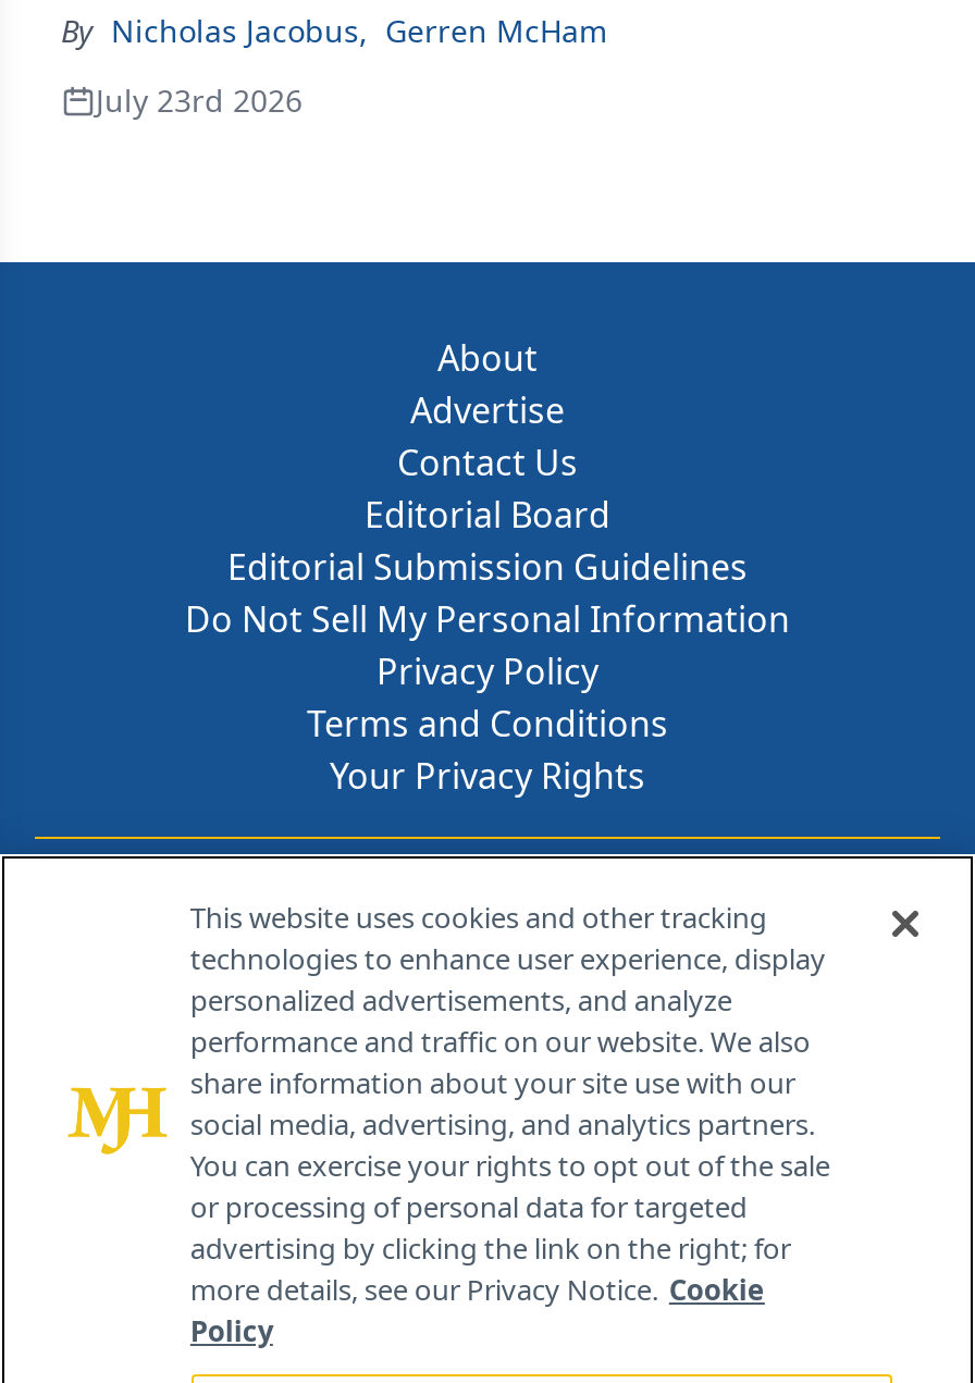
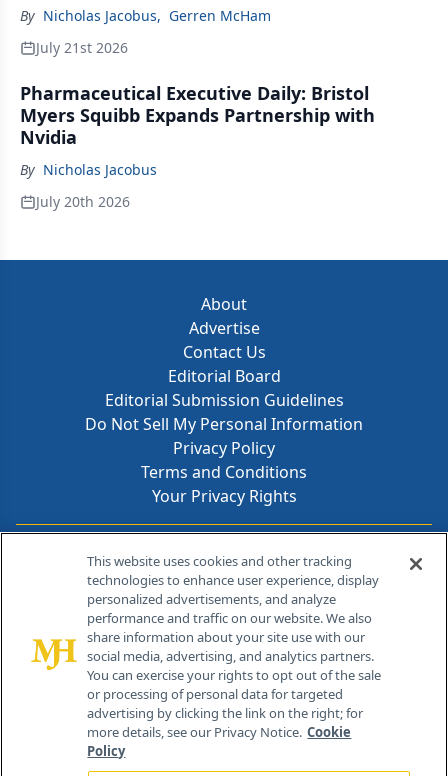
- July 23rd 2026
+ July 21st 2026
+ Pharmaceutical Executive Daily: Bristol
+ Myers Squibb Expands Partnership with
+ Nvidia
+ By Nicholas Jacobus
+ July 20th 2026
